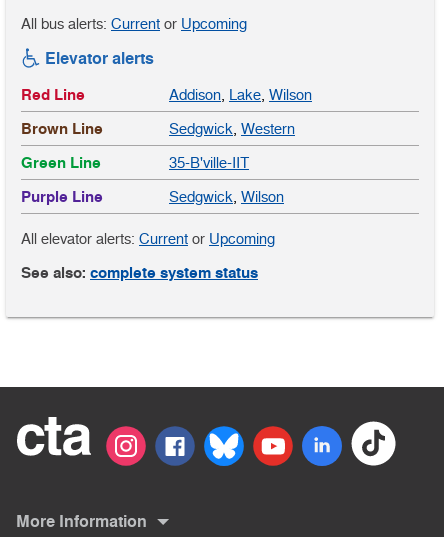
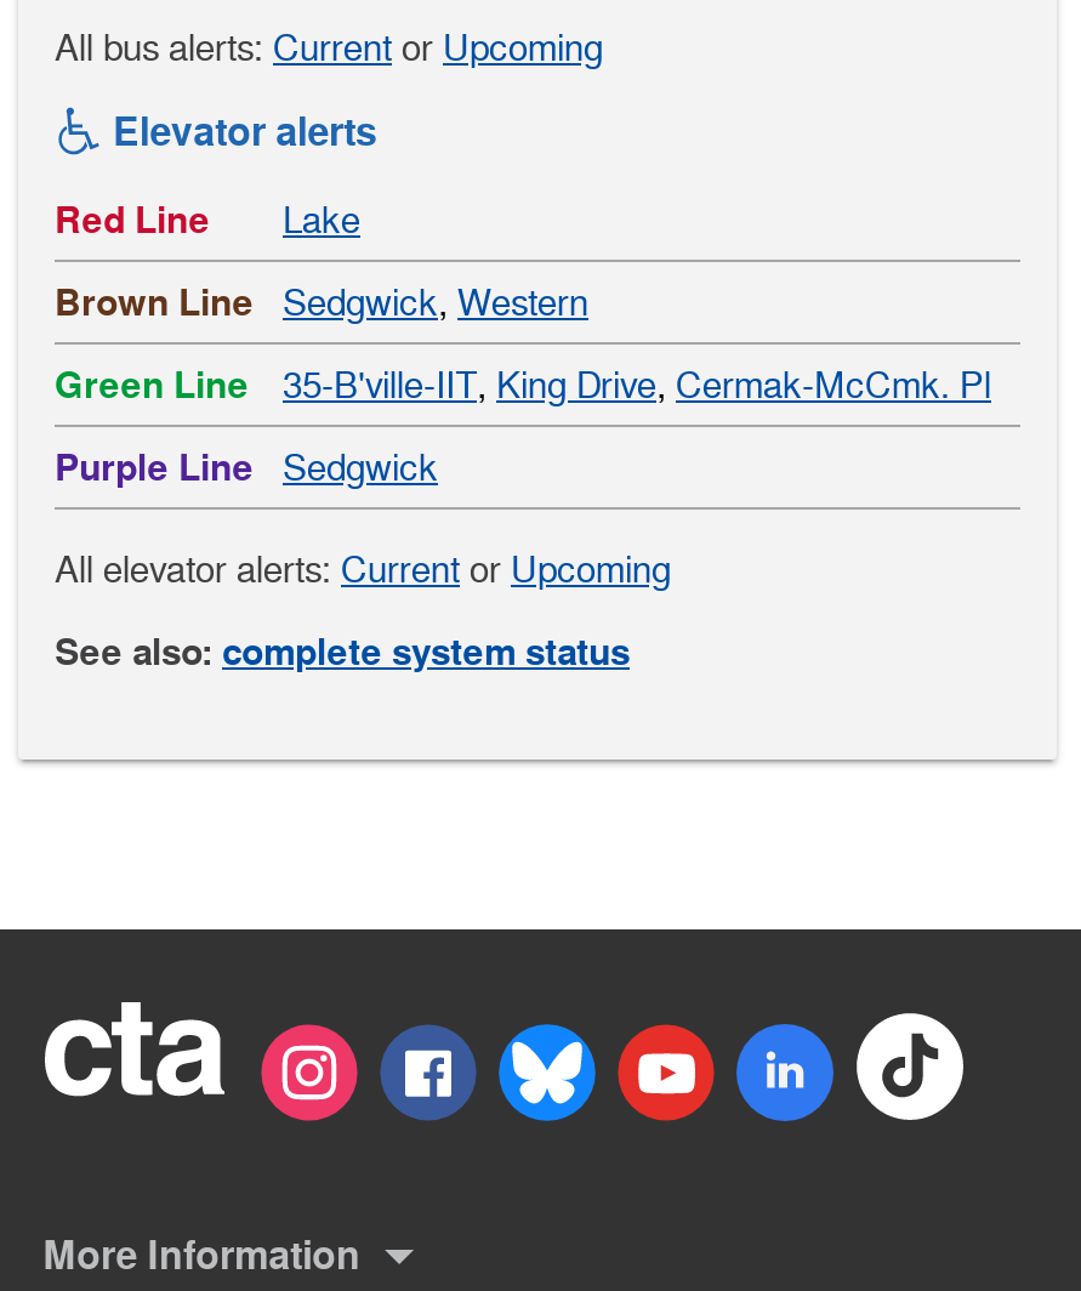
- Addison, Lake, Wilson
+ Lake

- 35-B'ville-IIT
+ 35-B'ville-IIT, King Drive, Cermak-McCmk. Pl

- Sedgwick, Wilson
+ Sedgwick
